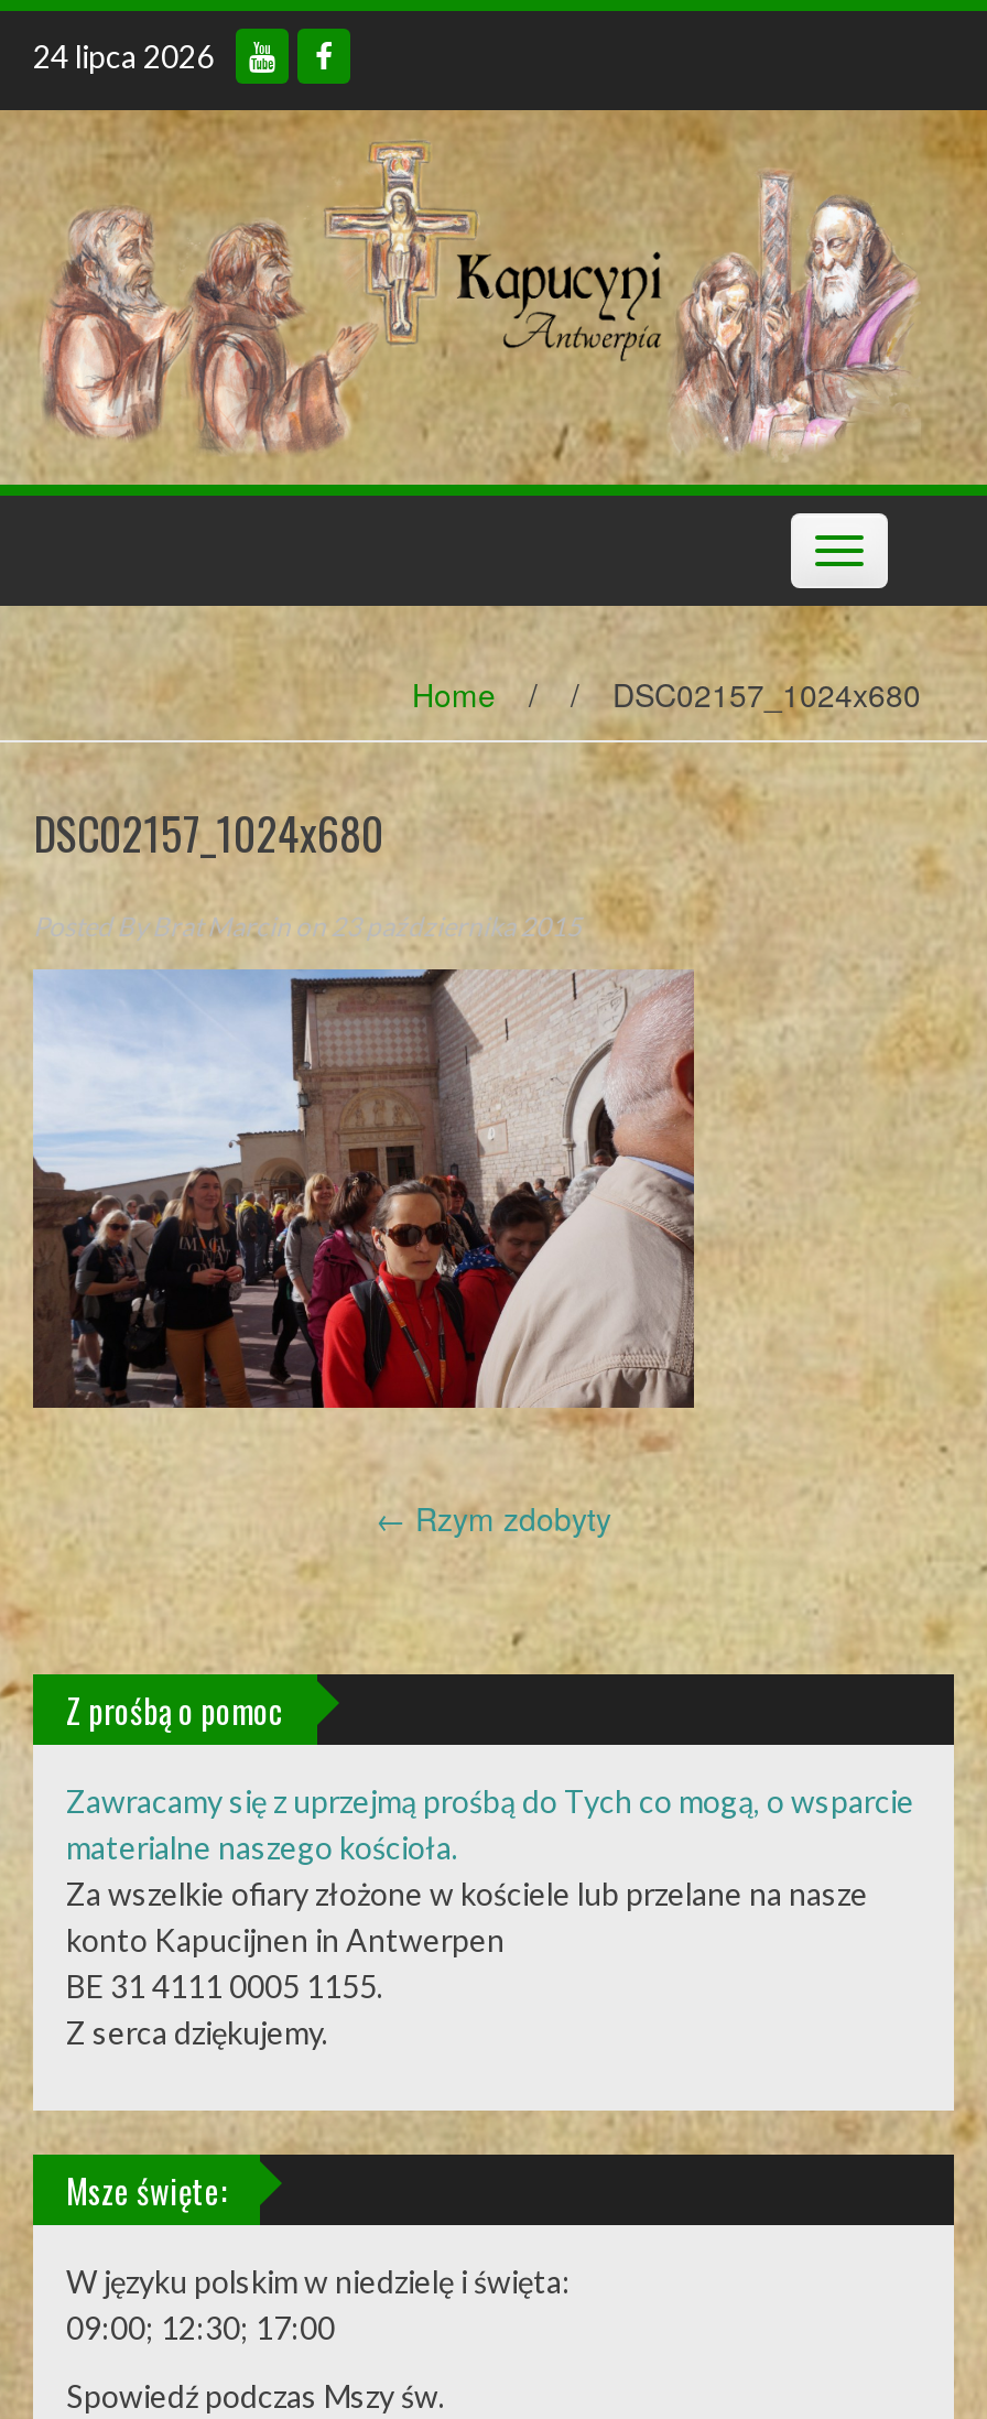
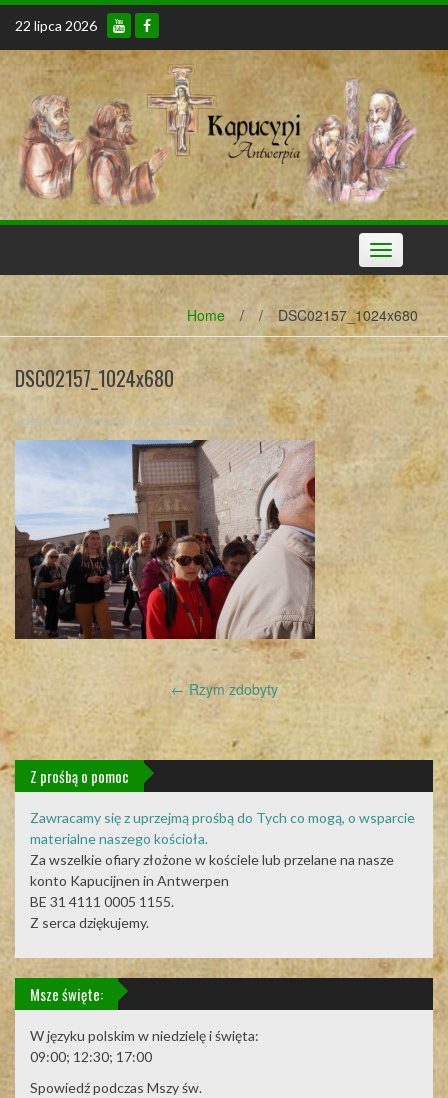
- 24 lipca 2026
+ 22 lipca 2026
